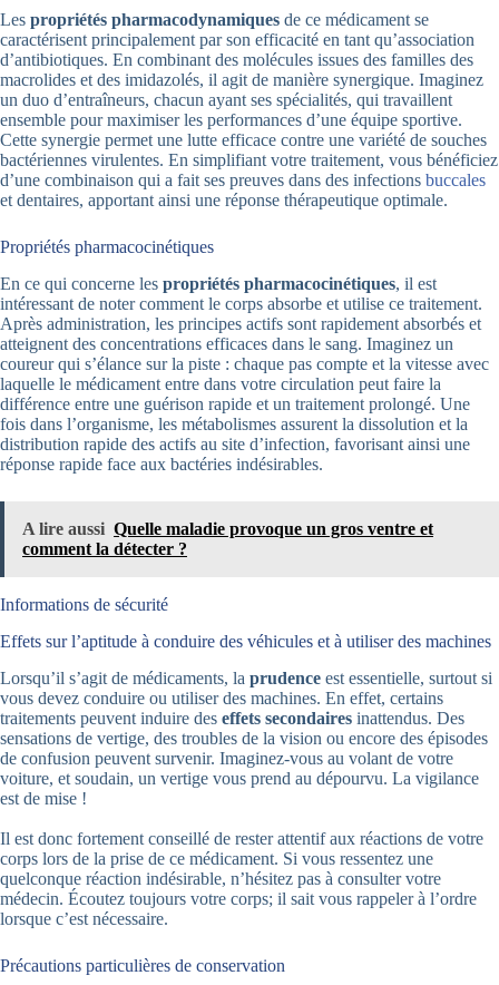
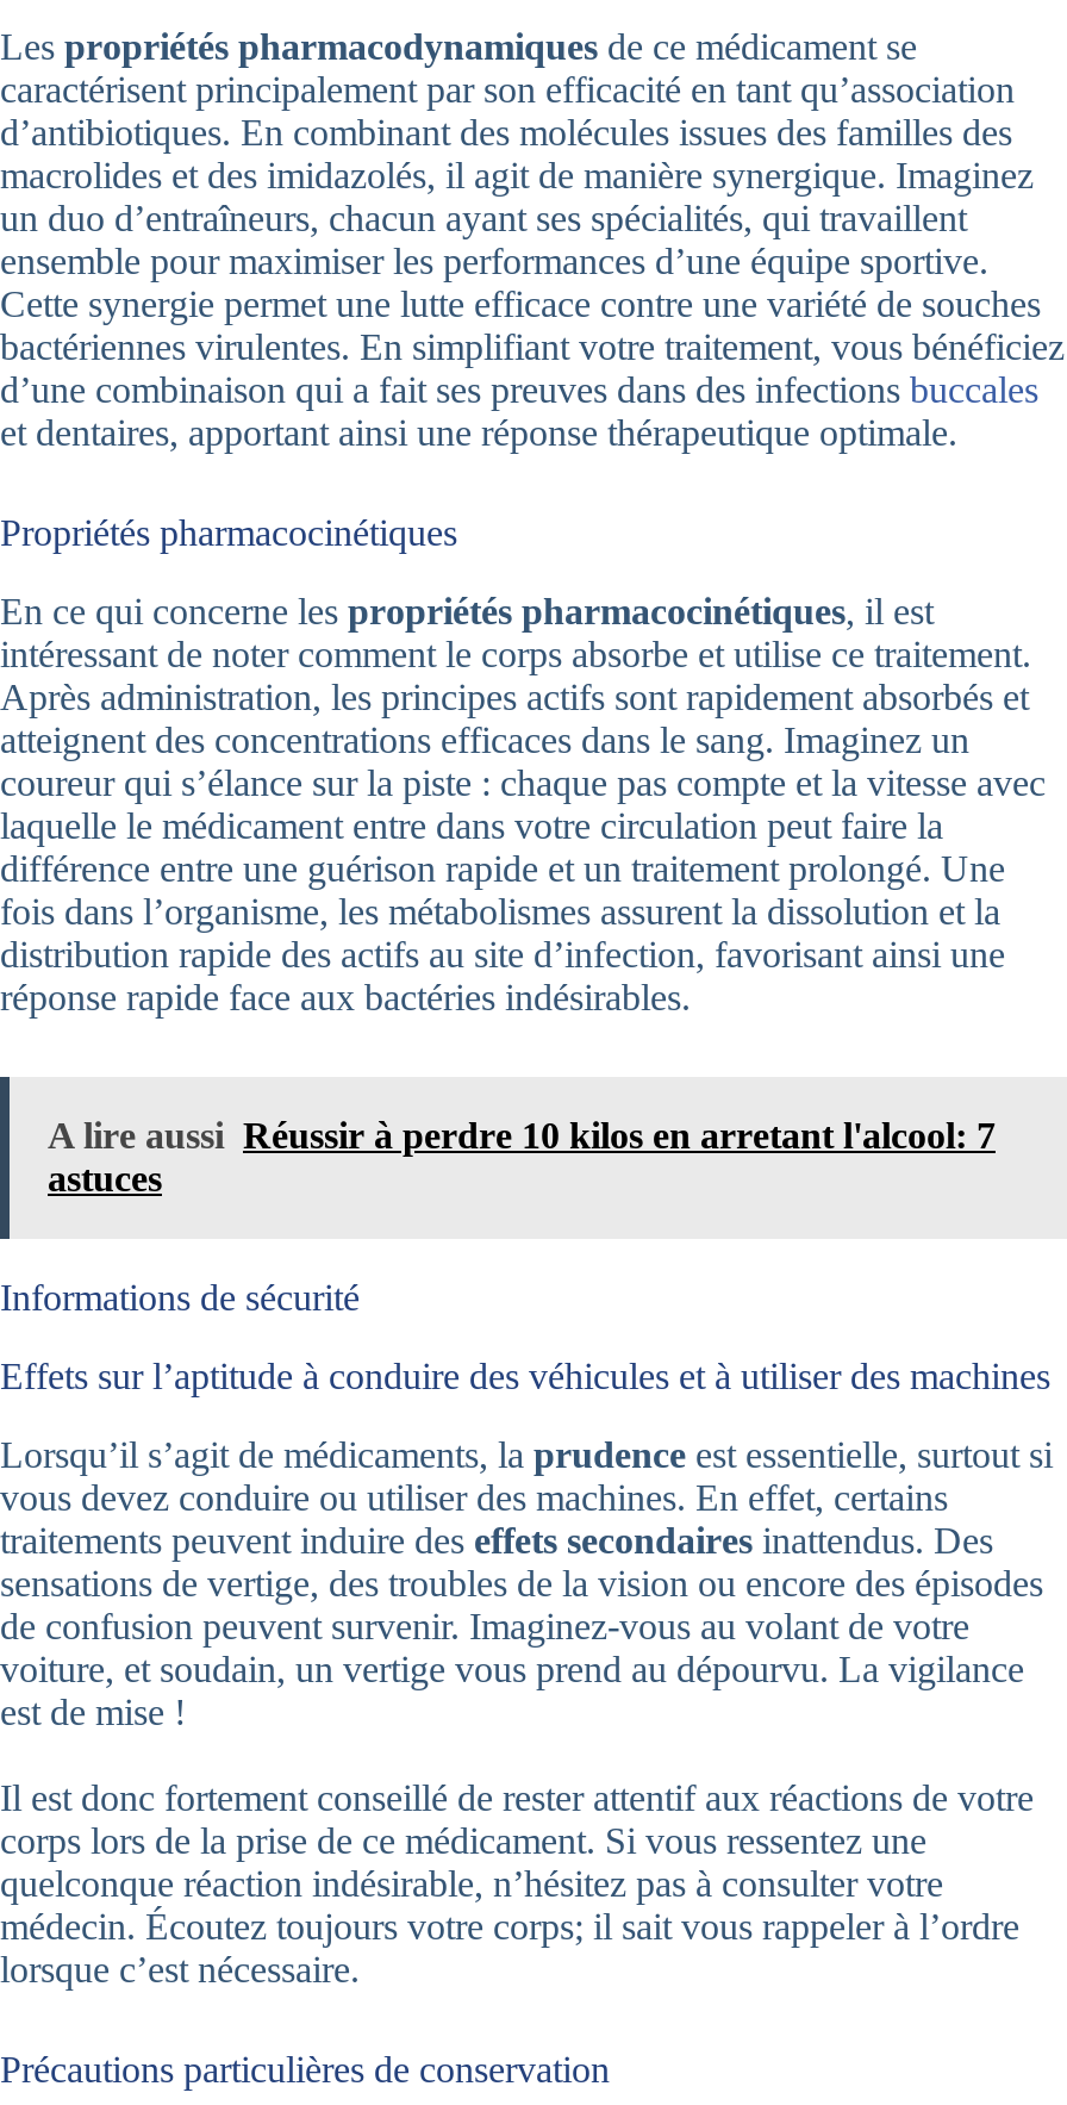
- A lire aussi Quelle maladie provoque un gros ventre et
- comment la détecter ?
+ A lire aussi Réussir à perdre 10 kilos en arretant l'alcool: 7
+ astuces
